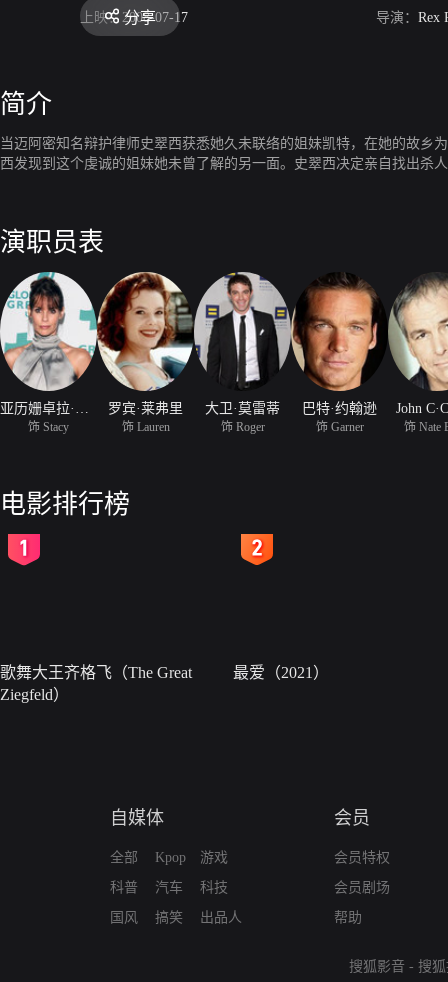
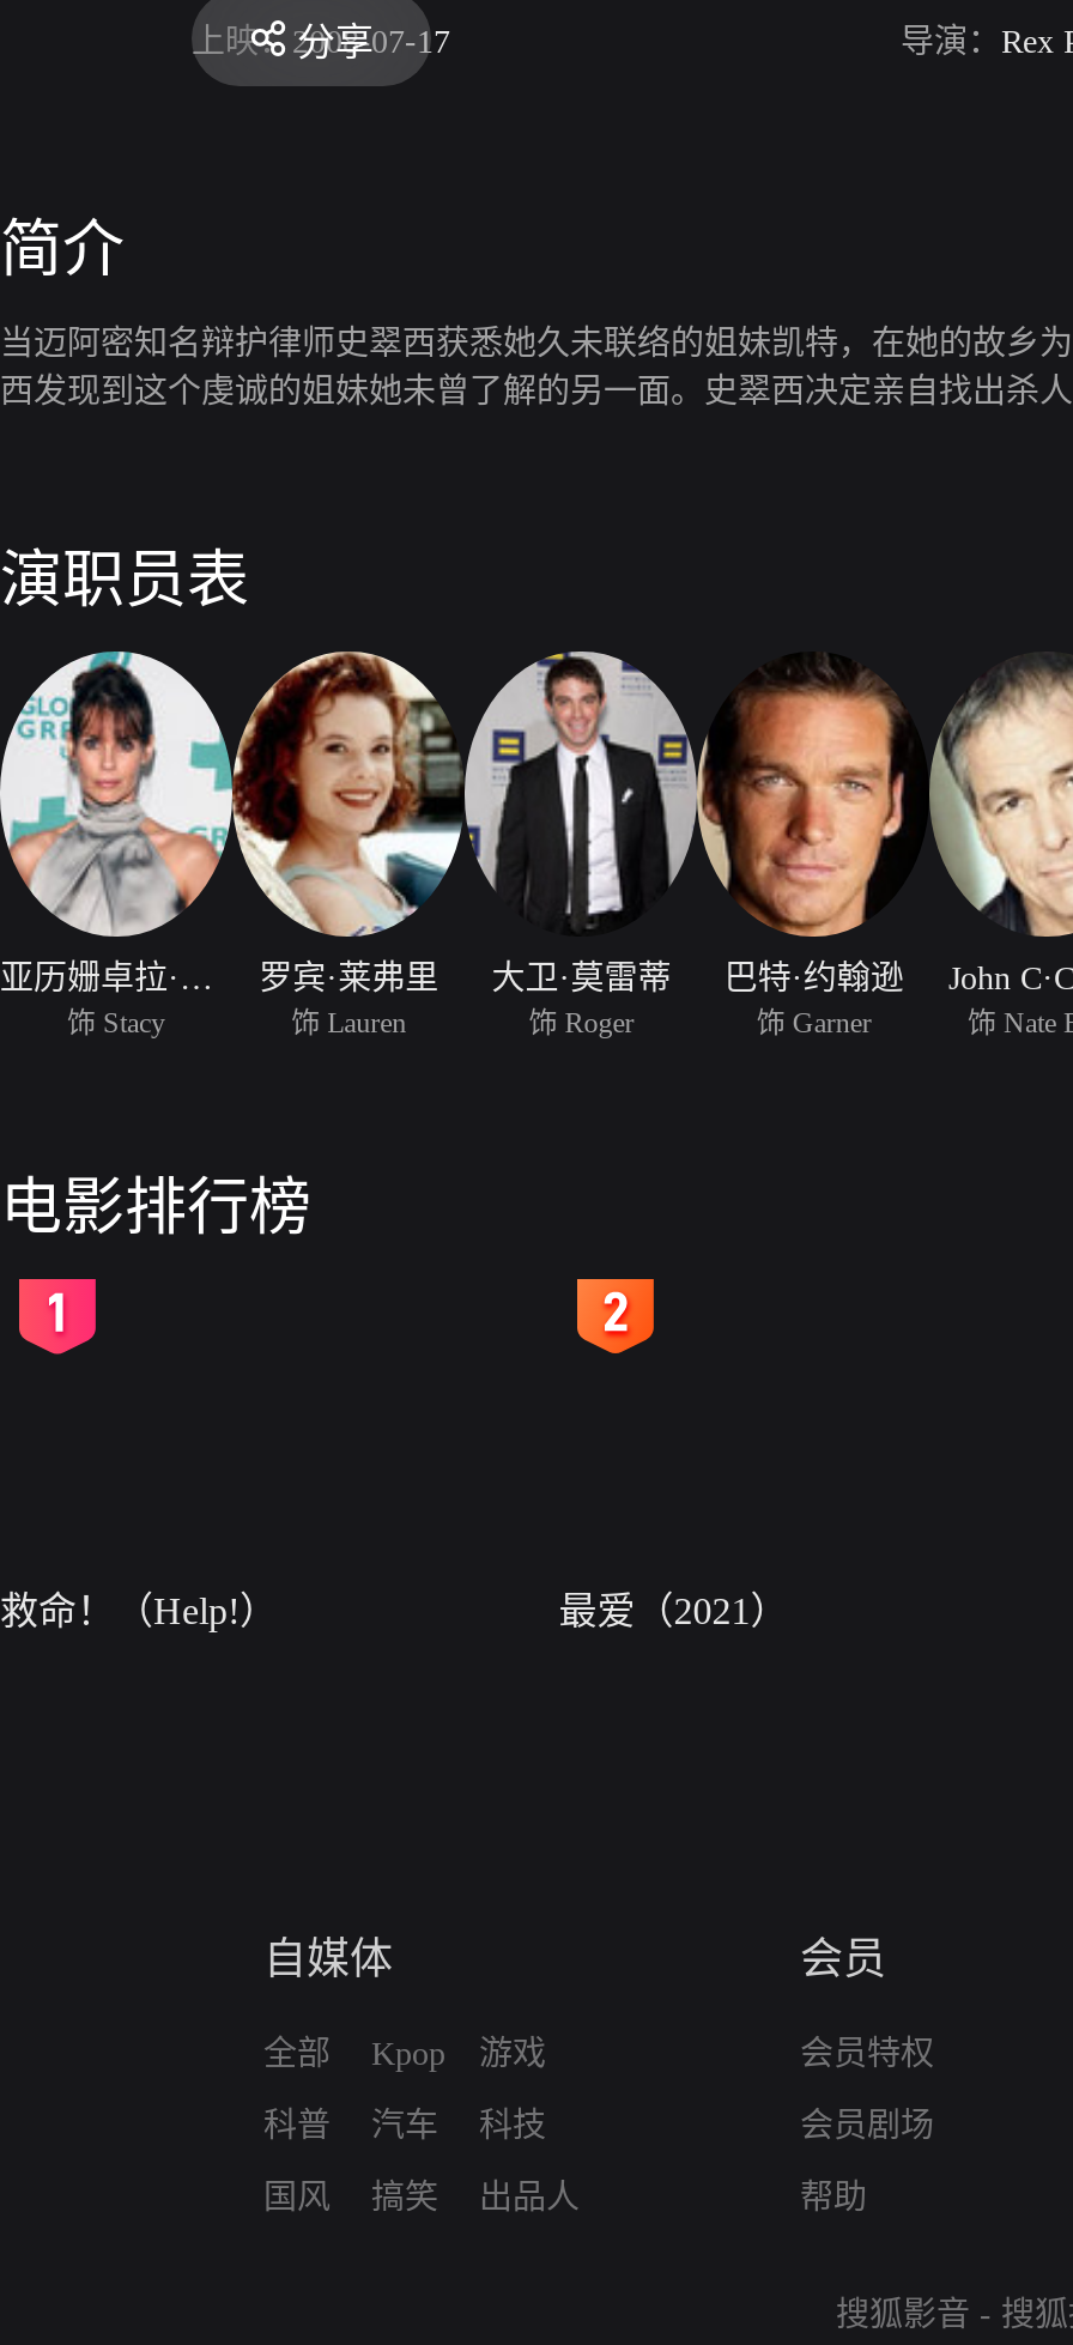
- 歌舞大王齐格飞（The Great
- Ziegfeld）
+ 救命！（Help!）
